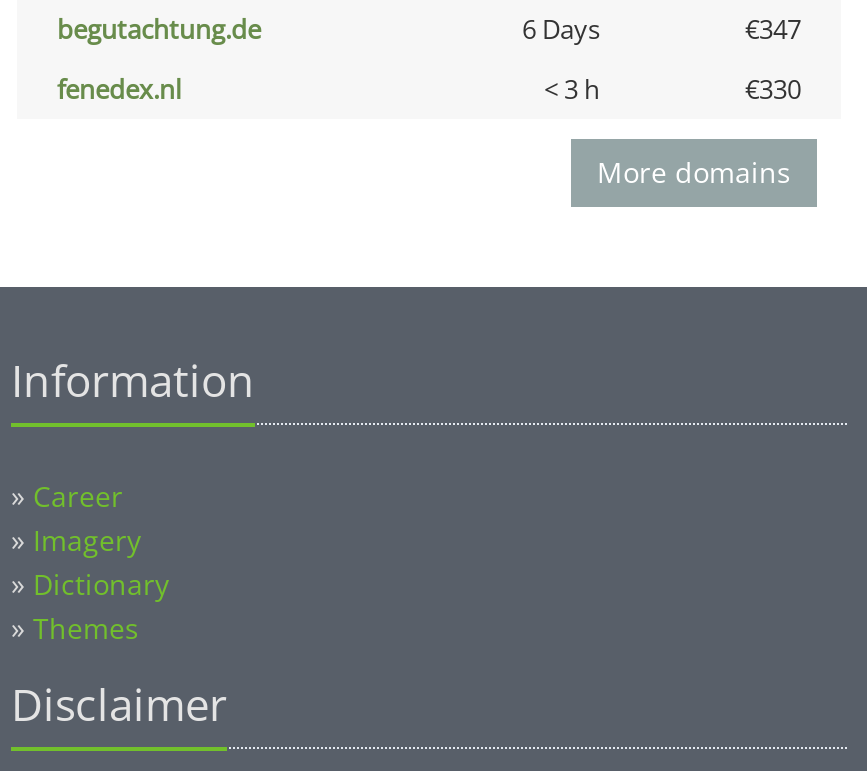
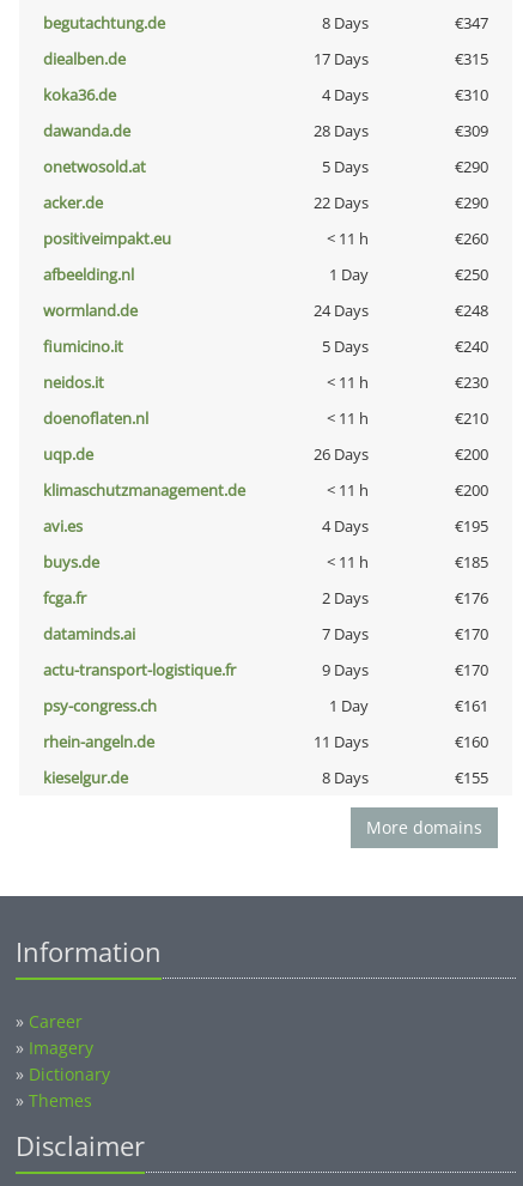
- 6 Days
+ 8 Days

- fenedex.nl
- < 3 h
- €330
+ diealben.de
+ 17 Days
+ €315
+ koka36.de
+ 4 Days
+ €310
+ dawanda.de
+ 28 Days
+ €309
+ onetwosold.at
+ 5 Days
+ €290
+ acker.de
+ 22 Days
+ €290
+ positiveimpakt.eu
+ < 11 h
+ €260
+ afbeelding.nl
+ 1 Day
+ €250
+ wormland.de
+ 24 Days
+ €248
+ fiumicino.it
+ 5 Days
+ €240
+ neidos.it
+ < 11 h
+ €230
+ doenoflaten.nl
+ < 11 h
+ €210
+ uqp.de
+ 26 Days
+ €200
+ klimaschutzmanagement.de
+ < 11 h
+ €200
+ avi.es
+ 4 Days
+ €195
+ buys.de
+ < 11 h
+ €185
+ fcga.fr
+ 2 Days
+ €176
+ dataminds.ai
+ 7 Days
+ €170
+ actu-transport-logistique.fr
+ 9 Days
+ €170
+ psy-congress.ch
+ 1 Day
+ €161
+ rhein-angeln.de
+ 11 Days
+ €160
+ kieselgur.de
+ 8 Days
+ €155
